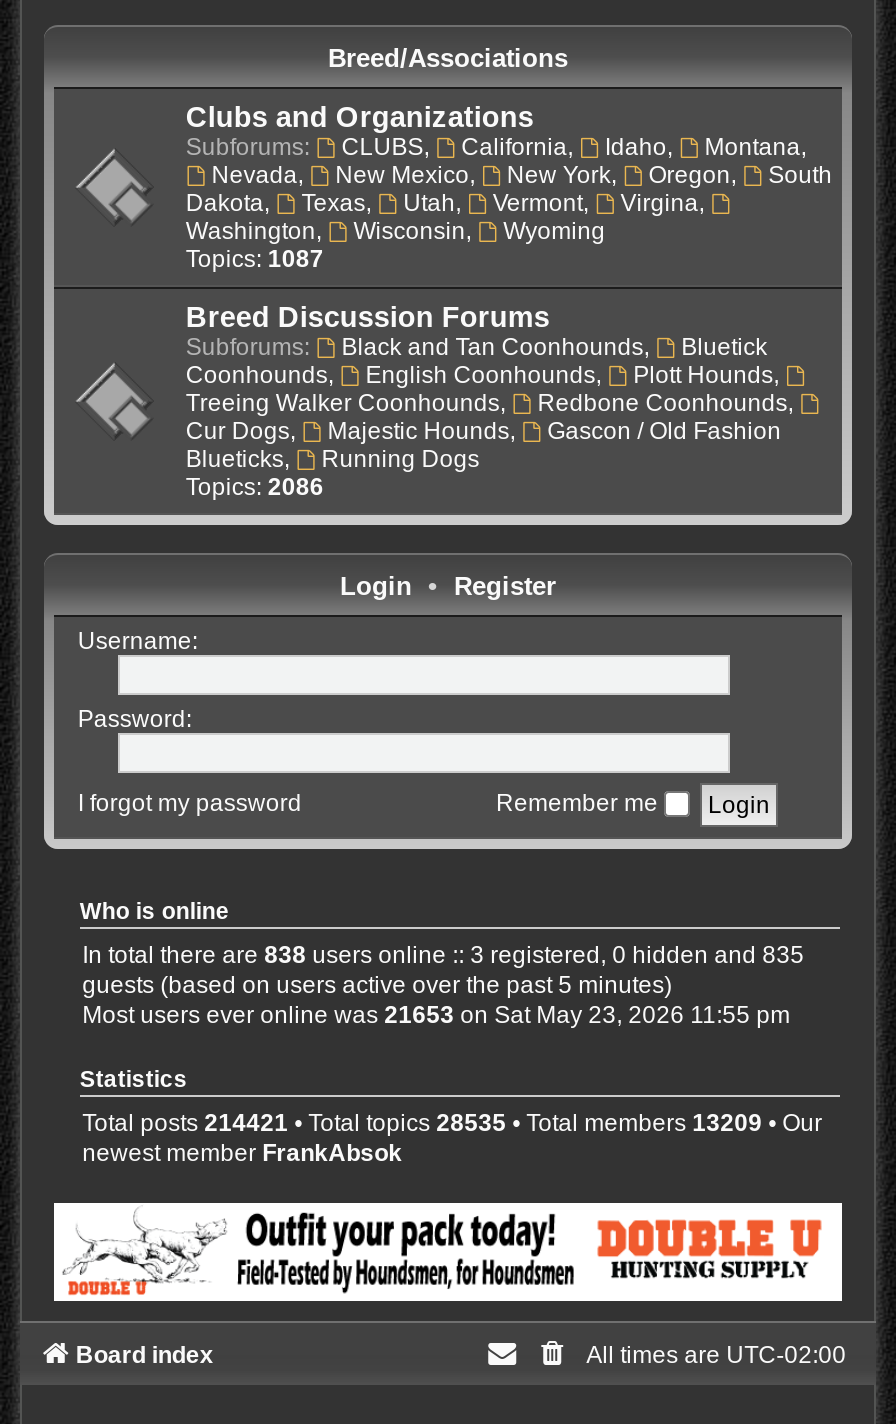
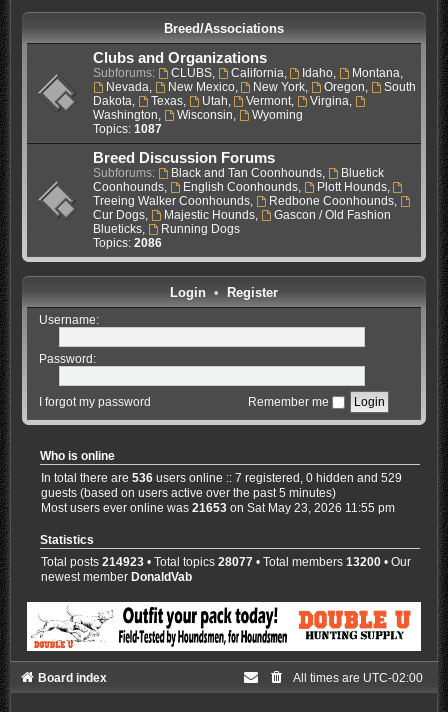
- In total there are 838 users online :: 3 registered, 0 hidden and 835
+ In total there are 536 users online :: 7 registered, 0 hidden and 529

- Total posts 214421 • Total topics 28535 • Total members 13209 • Our
+ Total posts 214923 • Total topics 28077 • Total members 13200 • Our

- newest member FrankAbsok
+ newest member DonaldVab
